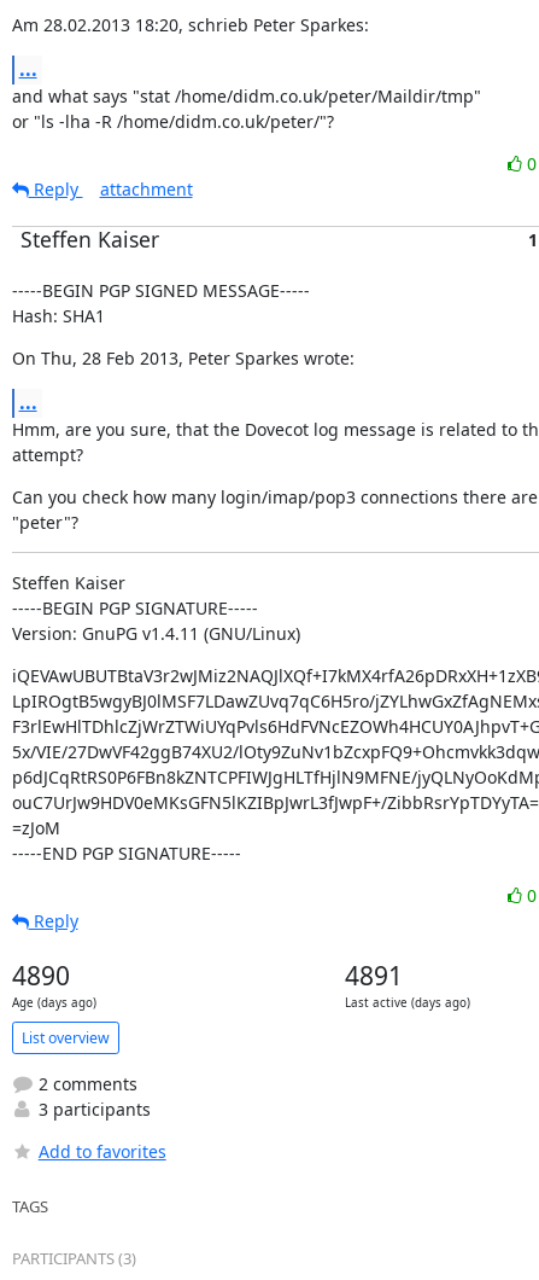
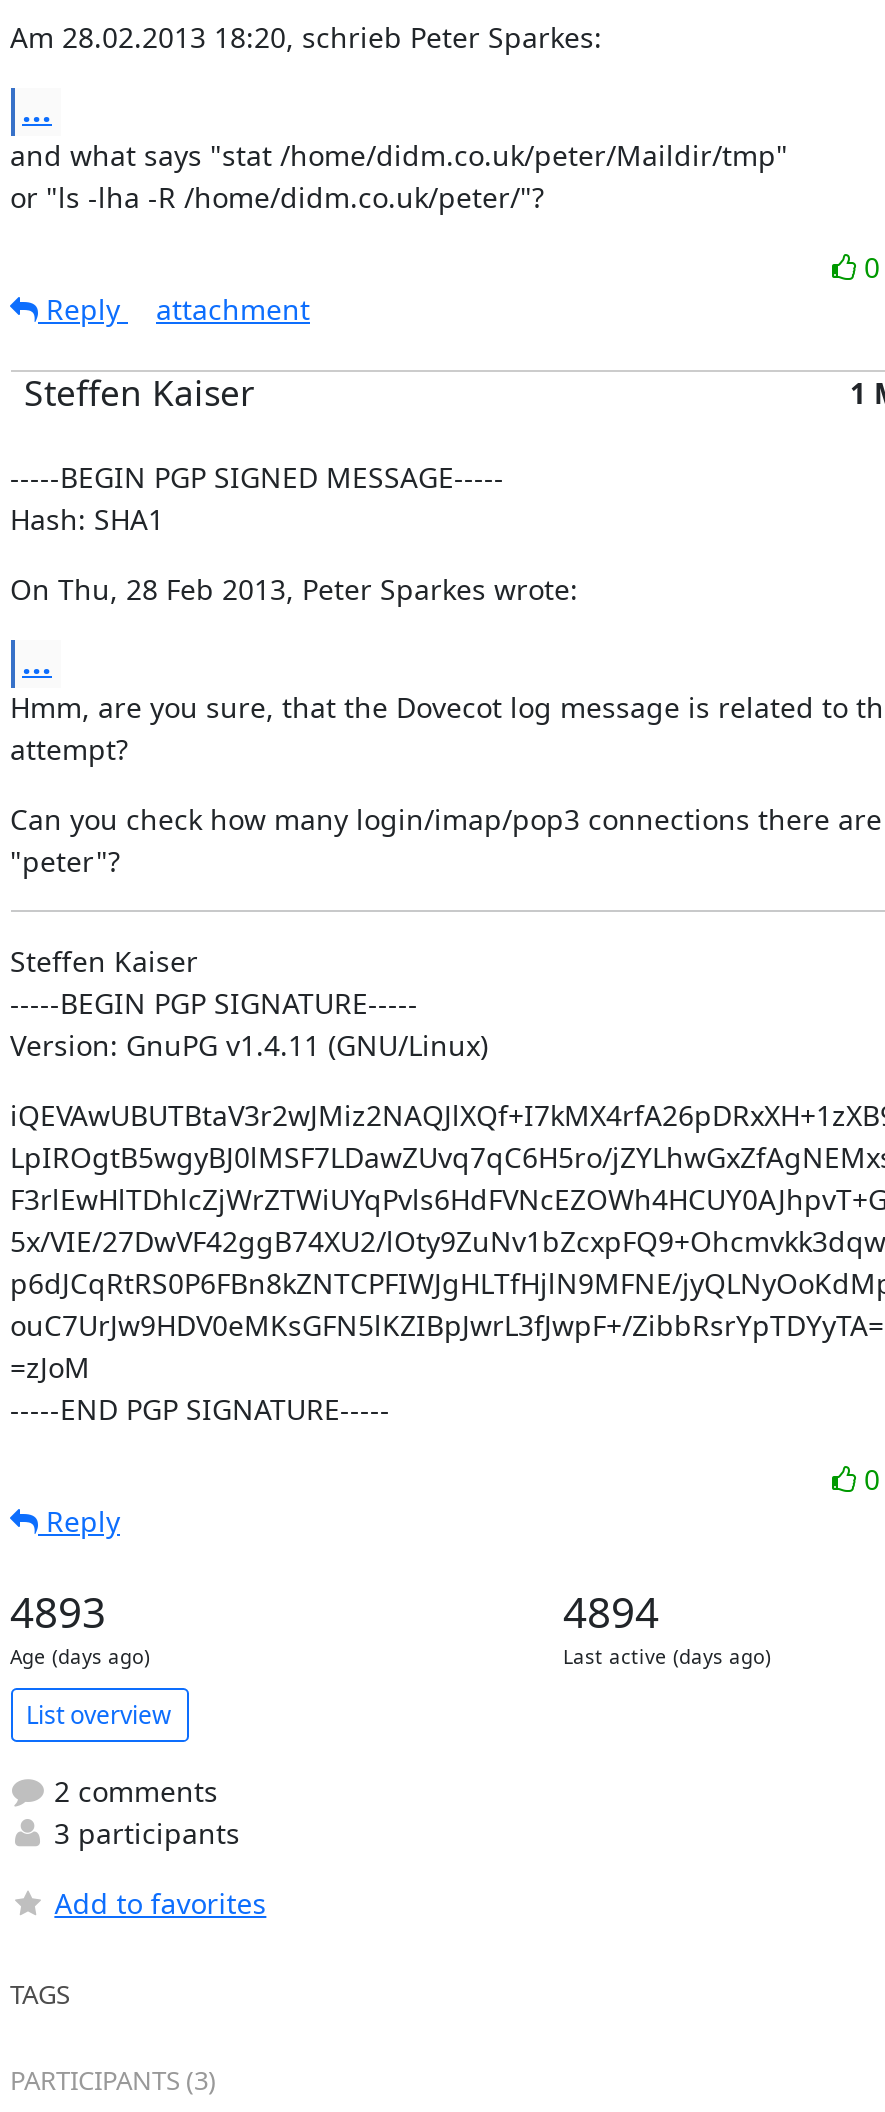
- 4890
+ 4893

- 4891
+ 4894
